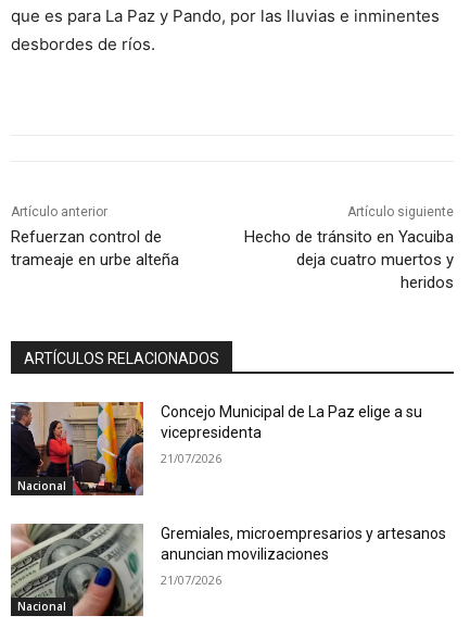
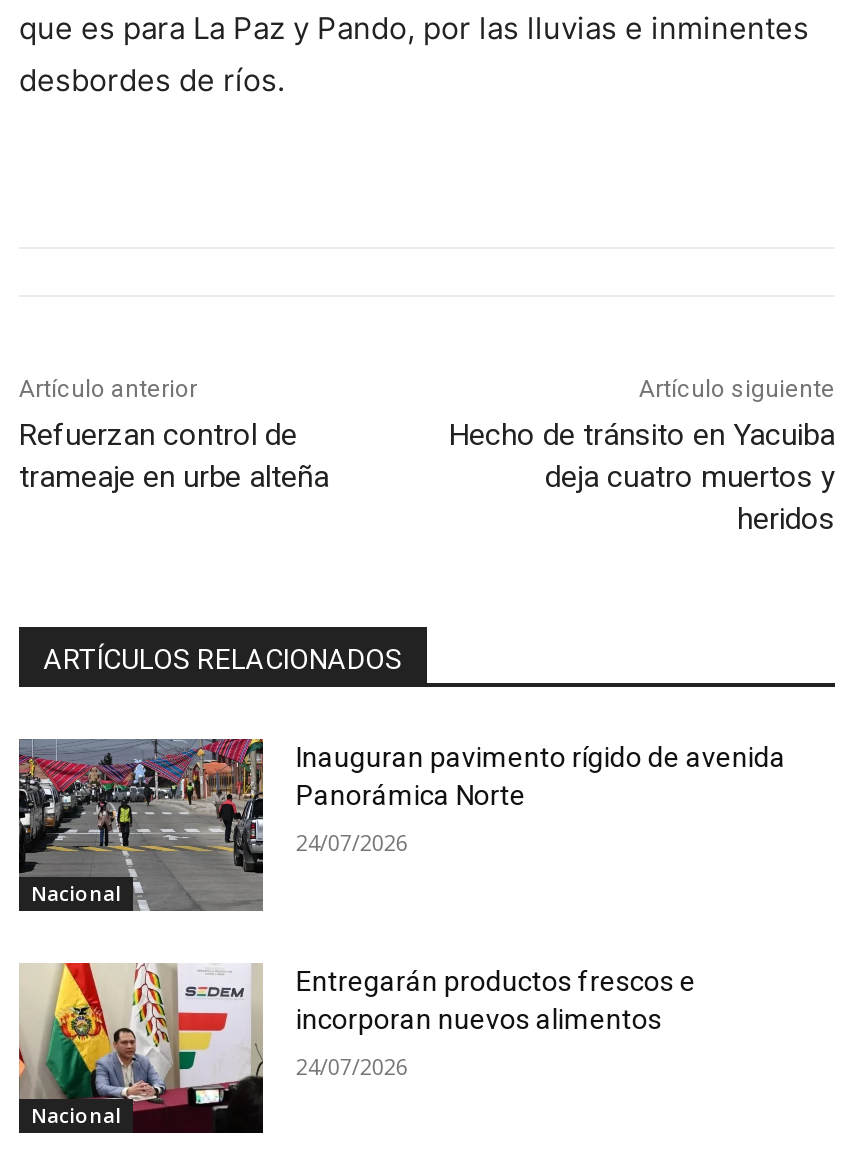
- [image]
- Concejo Municipal de La Paz elige a su
- vicepresidenta
+ [image]
+ Inauguran pavimento rígido de avenida
+ Panorámica Norte

- 21/07/2026
+ 24/07/2026

- [image]
- Gremiales, microempresarios y artesanos
- anuncian movilizaciones
+ [image]
+ Entregarán productos frescos e
+ incorporan nuevos alimentos

- 21/07/2026
+ 24/07/2026
